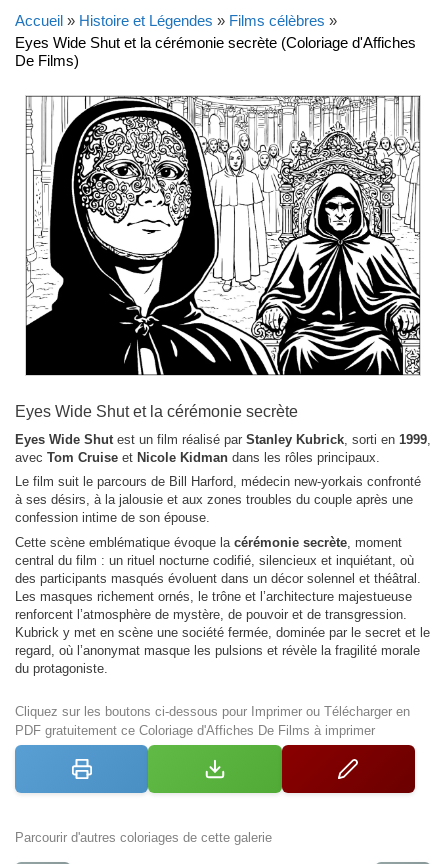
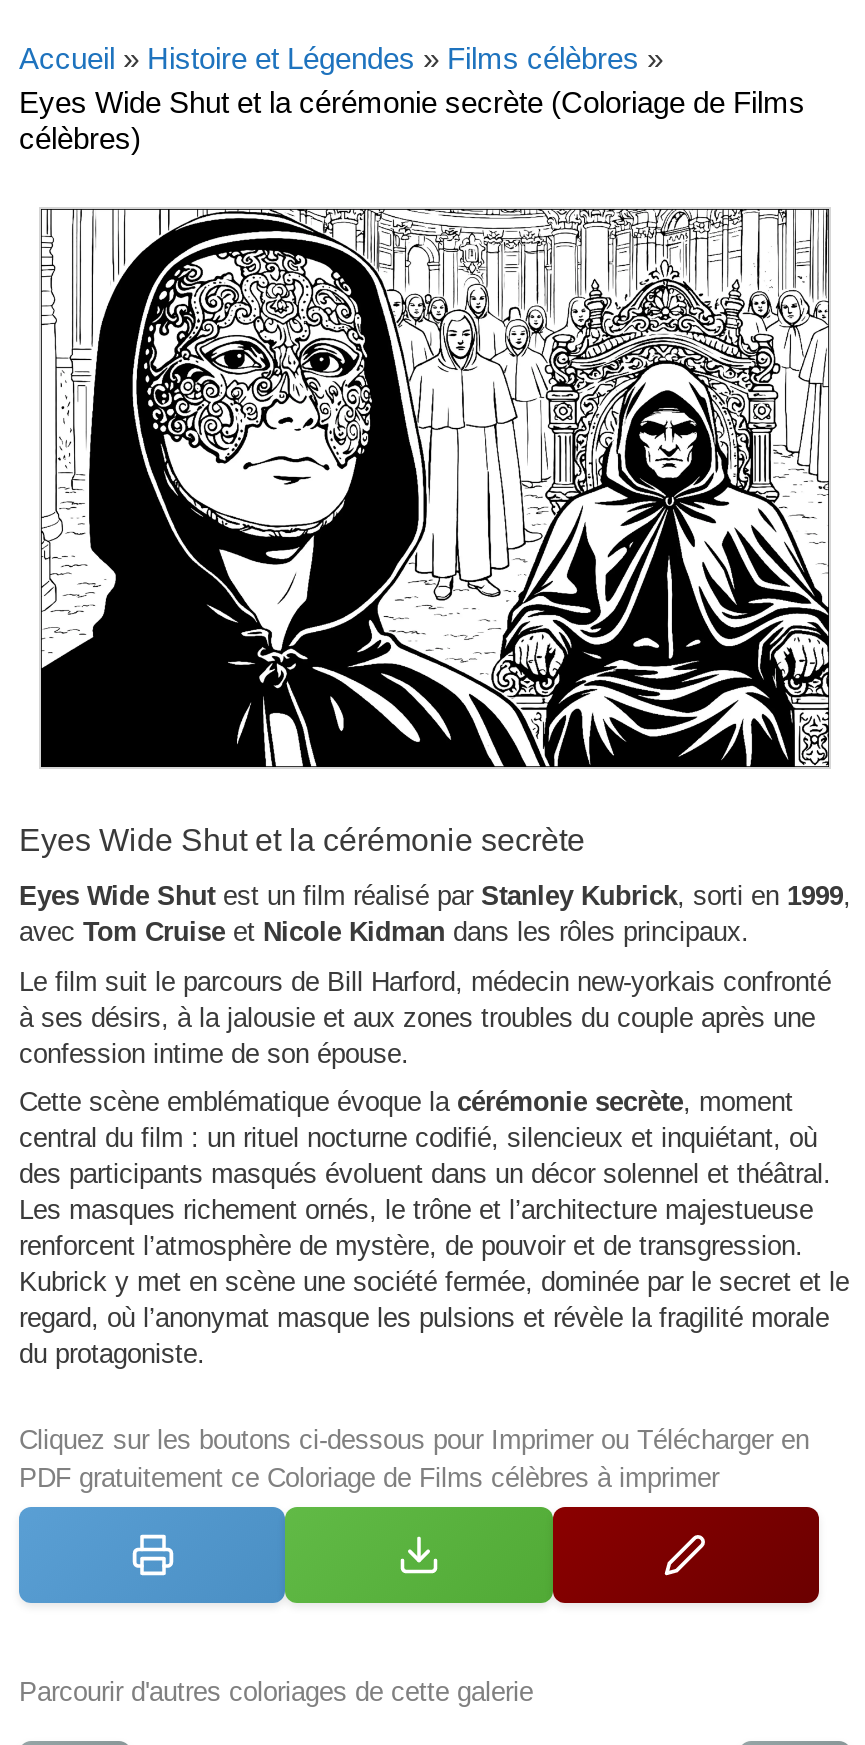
- Eyes Wide Shut et la cérémonie secrète (Coloriage d'Affiches
- De Films)
+ Eyes Wide Shut et la cérémonie secrète (Coloriage de Films
+ célèbres)

- PDF gratuitement ce Coloriage d'Affiches De Films à imprimer
+ PDF gratuitement ce Coloriage de Films célèbres à imprimer
